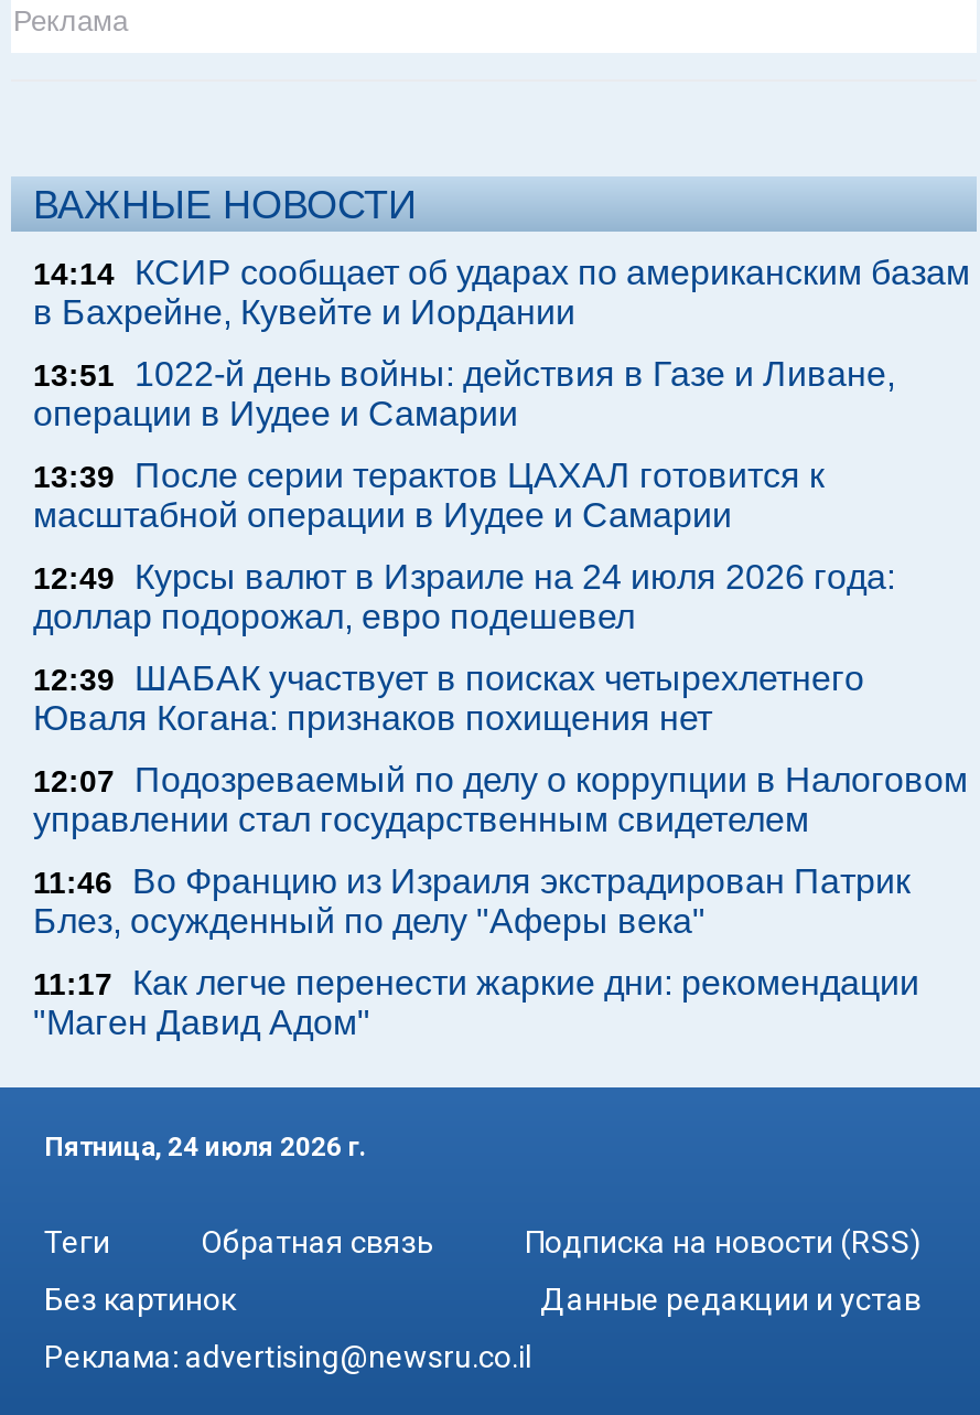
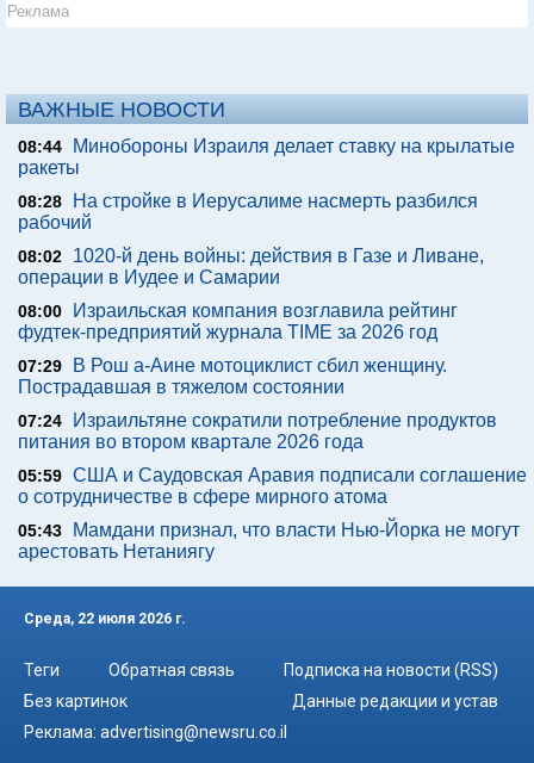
- 14:14 КСИР сообщает об ударах по американским базам
- в Бахрейне, Кувейте и Иордании
- 13:51 1022-й день войны: действия в Газе и Ливане,
+ 08:44 Минобороны Израиля делает ставку на крылатые
+ ракеты
+ 08:28 На стройке в Иерусалиме насмерть разбился
+ рабочий
+ 08:02 1020-й день войны: действия в Газе и Ливане,

moved down: операции в Иудее и Самарии

- 13:39 После серии терактов ЦАХАЛ готовится к
- масштабной операции в Иудее и Самарии
- 12:49 Курсы валют в Израиле на 24 июля 2026 года:
- доллар подорожал, евро подешевел
- 12:39 ШАБАК участвует в поисках четырехлетнего
- Юваля Когана: признаков похищения нет
- 12:07 Подозреваемый по делу о коррупции в Налоговом
- управлении стал государственным свидетелем
- 11:46 Во Францию из Израиля экстрадирован Патрик
- Блез, осужденный по делу "Аферы века"
- 11:17 Как легче перенести жаркие дни: рекомендации
- "Маген Давид Адом"
- Пятница, 24 июля 2026 г.
+ 08:00 Израильская компания возглавила рейтинг
+ фудтек-предприятий журнала TIME за 2026 год
+ 07:29 В Рош а-Аине мотоциклист сбил женщину.
+ Пострадавшая в тяжелом состоянии
+ 07:24 Израильтяне сократили потребление продуктов
+ питания во втором квартале 2026 года
+ 05:59 США и Саудовская Аравия подписали соглашение
+ о сотрудничестве в сфере мирного атома
+ 05:43 Мамдани признал, что власти Нью-Йорка не могут
+ арестовать Нетаниягу
+ Среда, 22 июля 2026 г.
